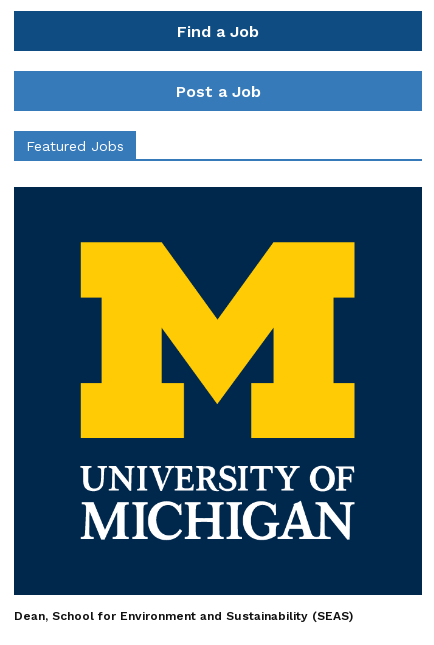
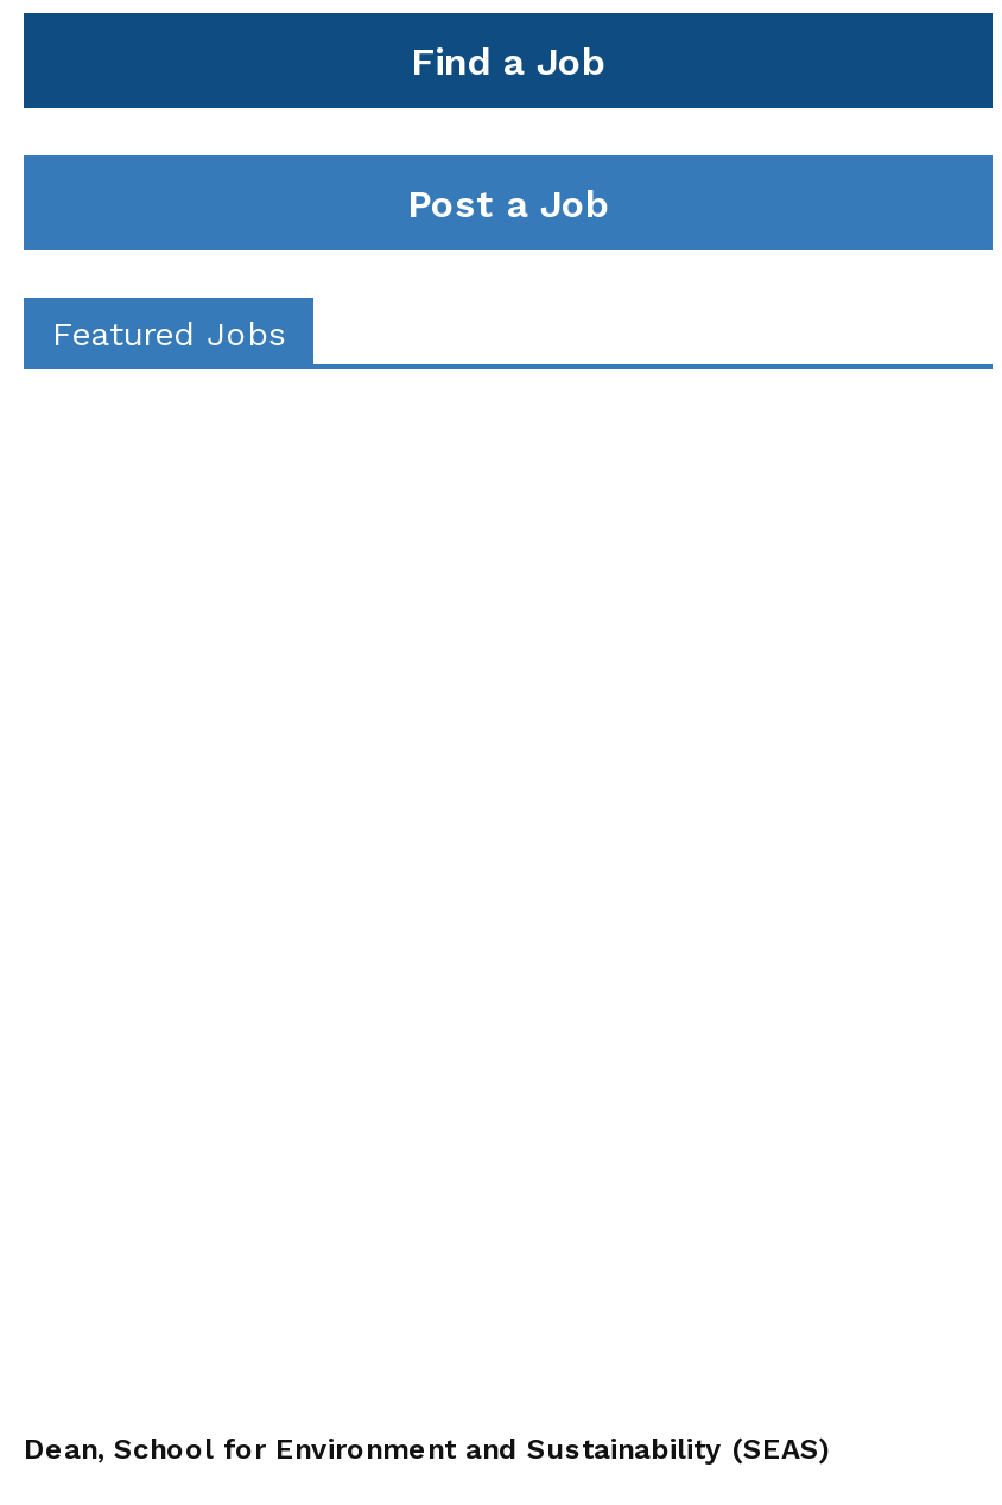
- [image]
